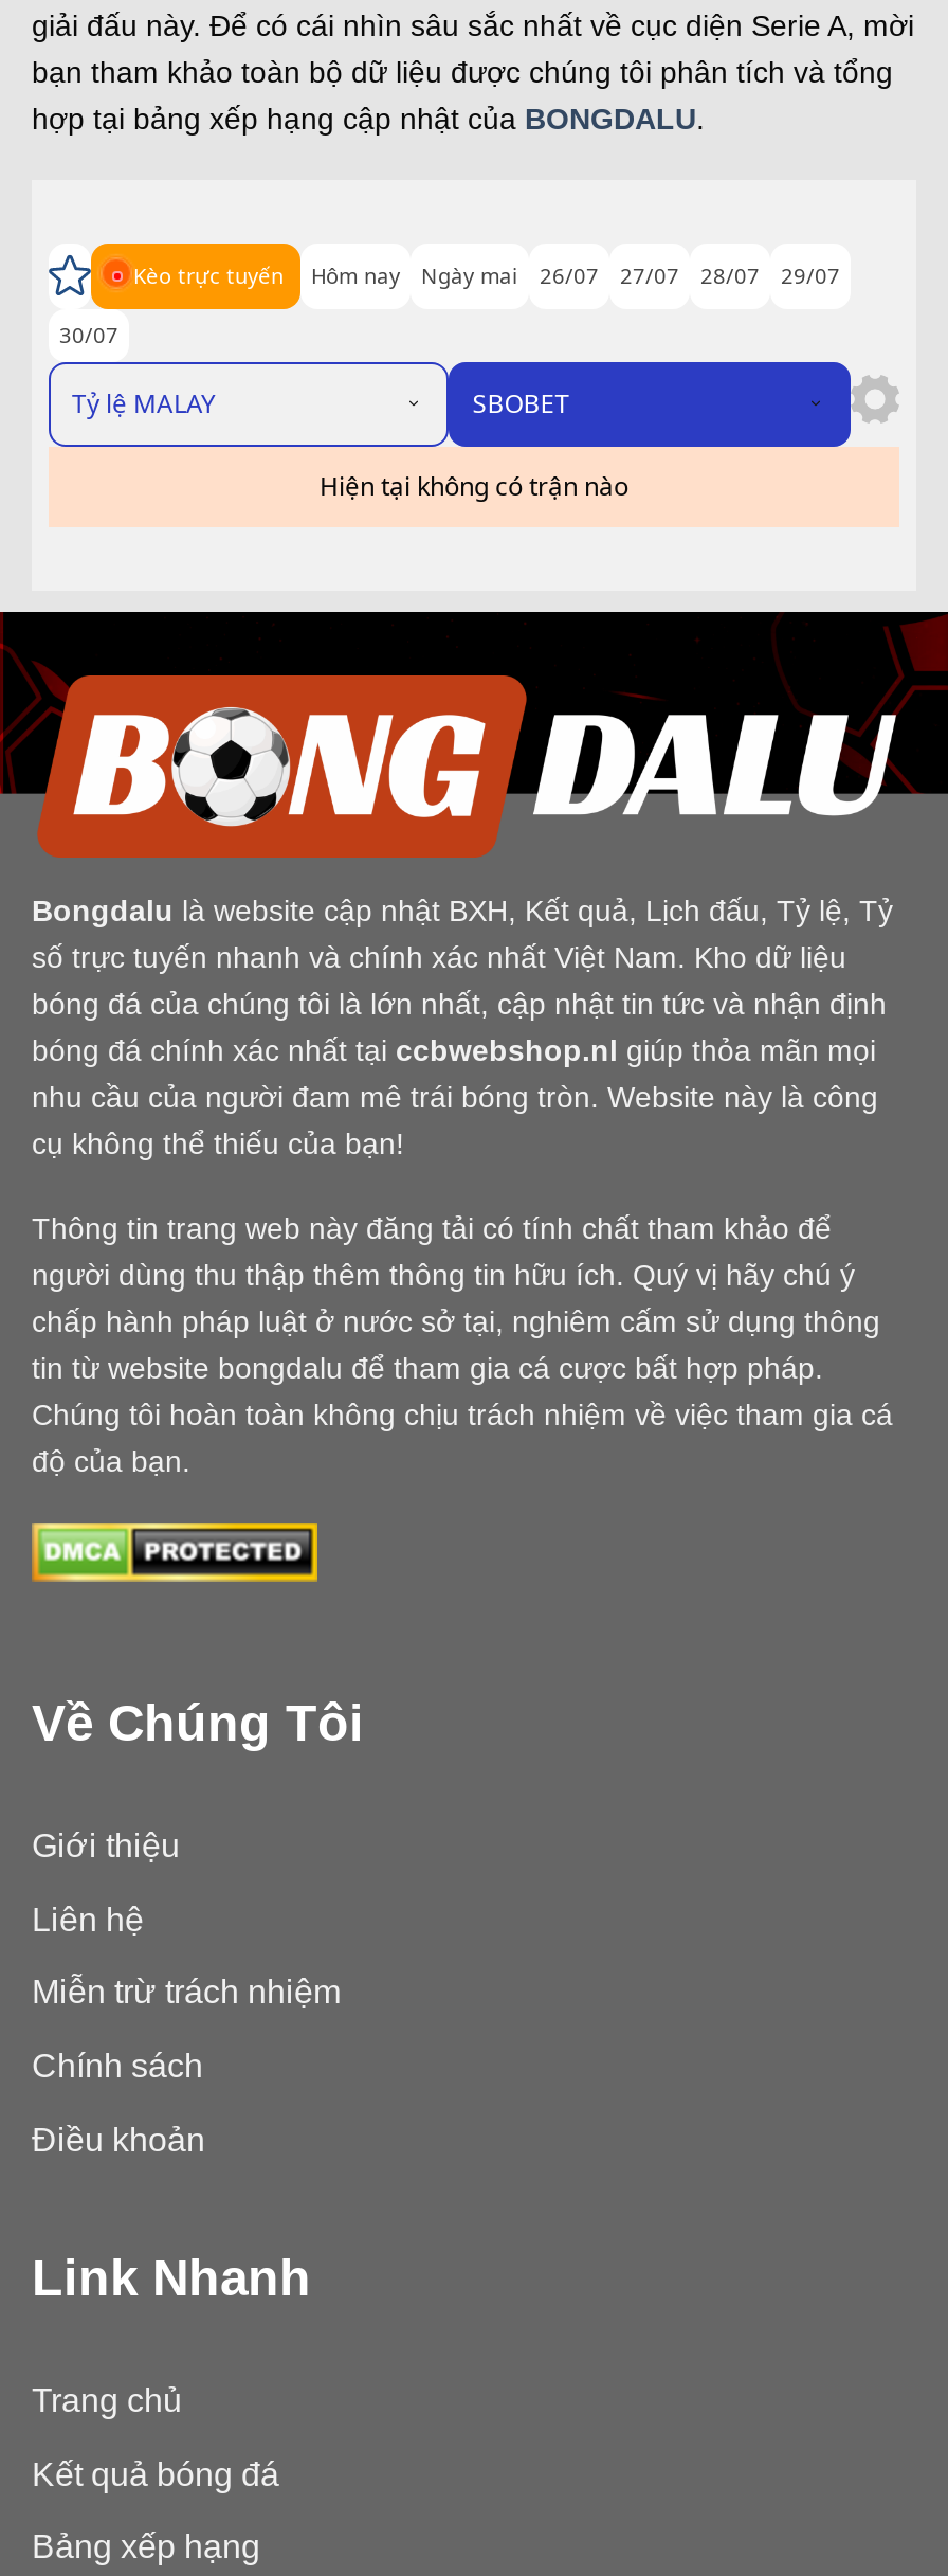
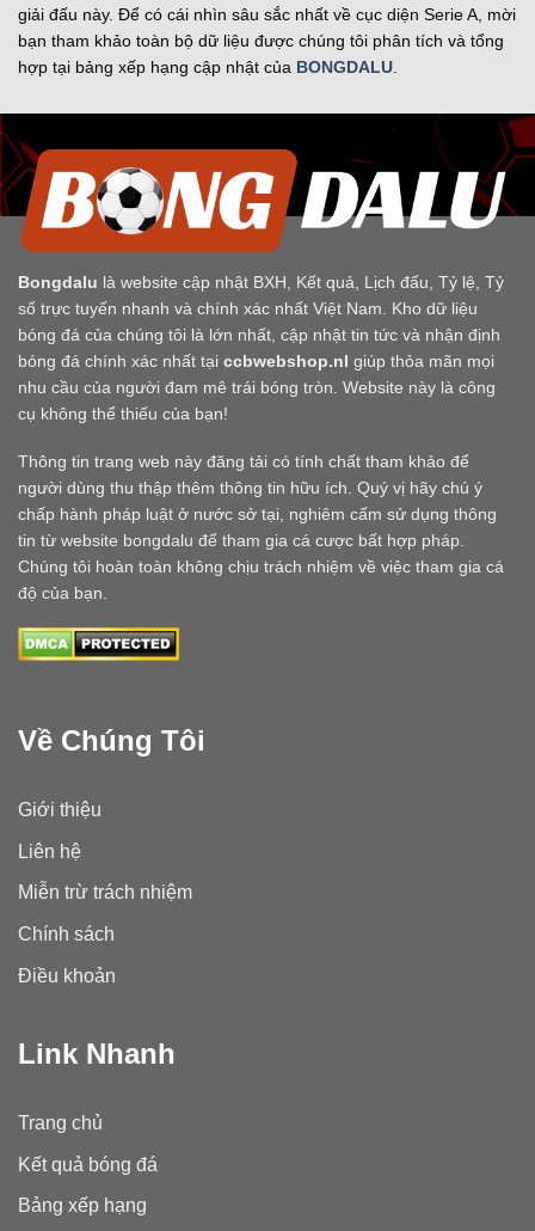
- [image]
- Kèo trực tuyến
- Hôm nay
- Ngày mai
- 26/07
- 27/07
- 28/07
- 29/07
- 30/07
- Tỷ lệ MALAY
- SBOBET
- Hiện tại không có trận nào
